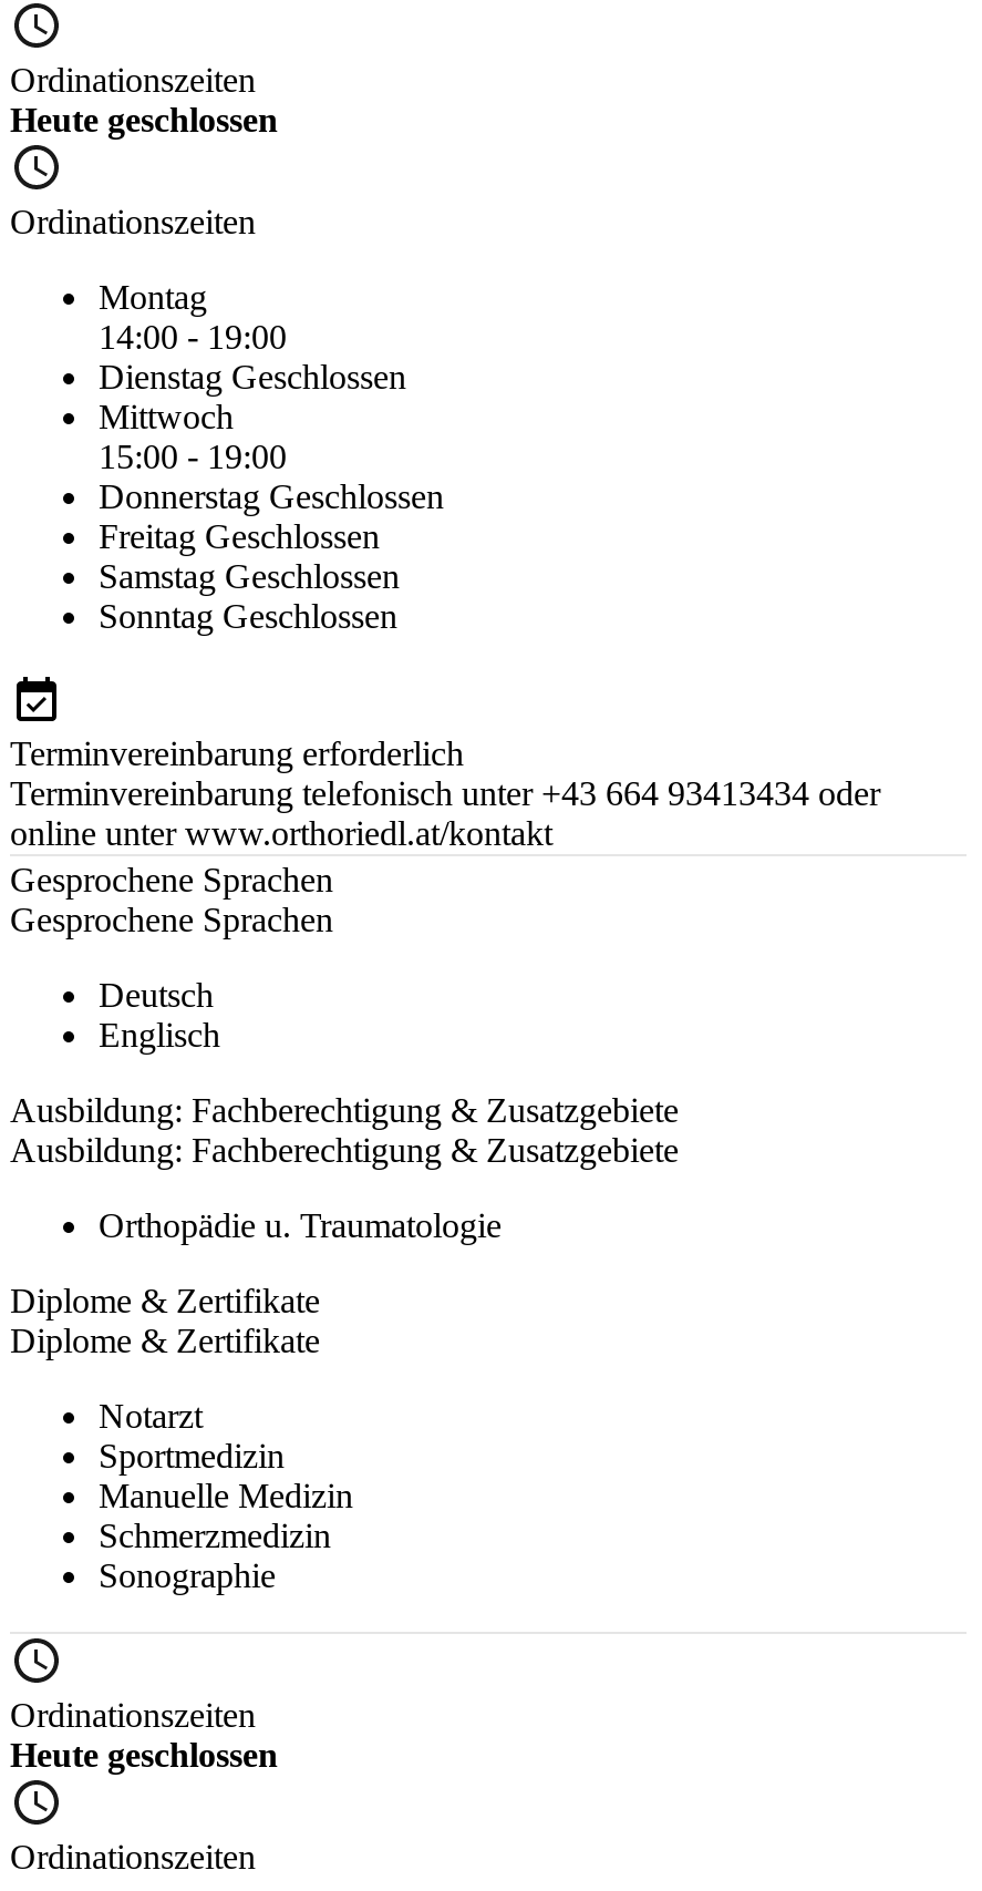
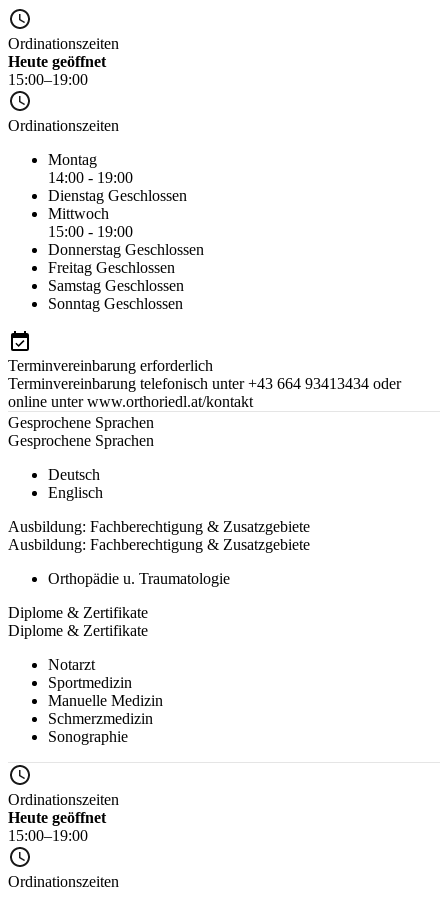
- Heute geschlossen
+ Heute geöffnet
+ 15:00–19:00

- Heute geschlossen
+ Heute geöffnet
+ 15:00–19:00
